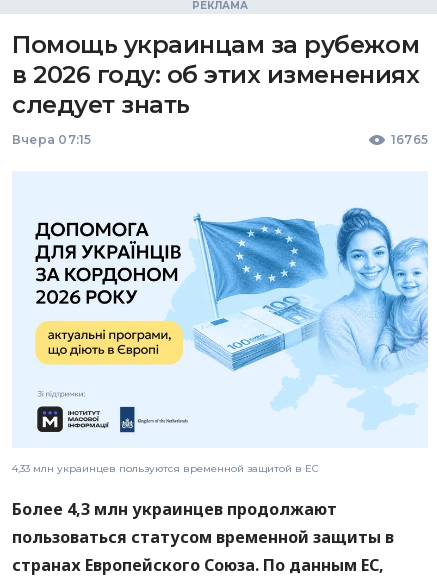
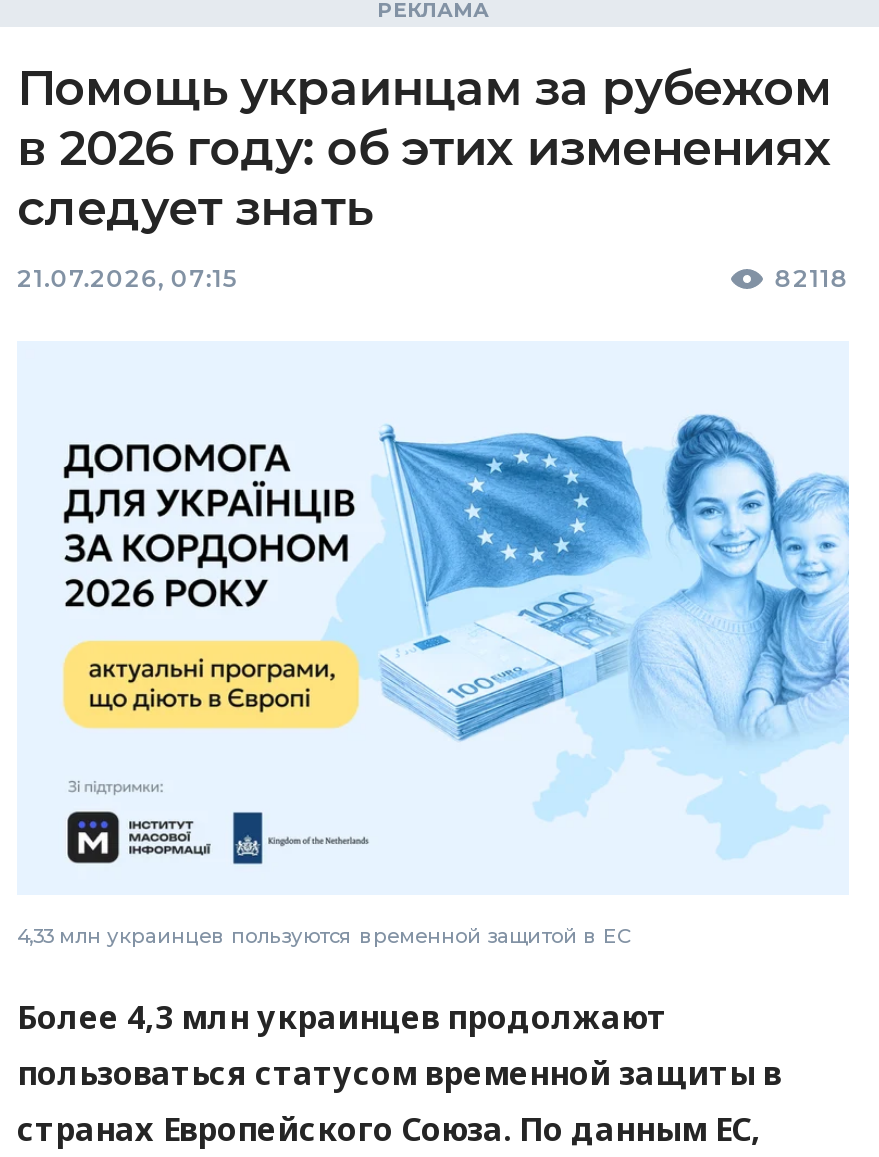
- Вчера 07:15
- 16765
+ 21.07.2026, 07:15
+ 82118
